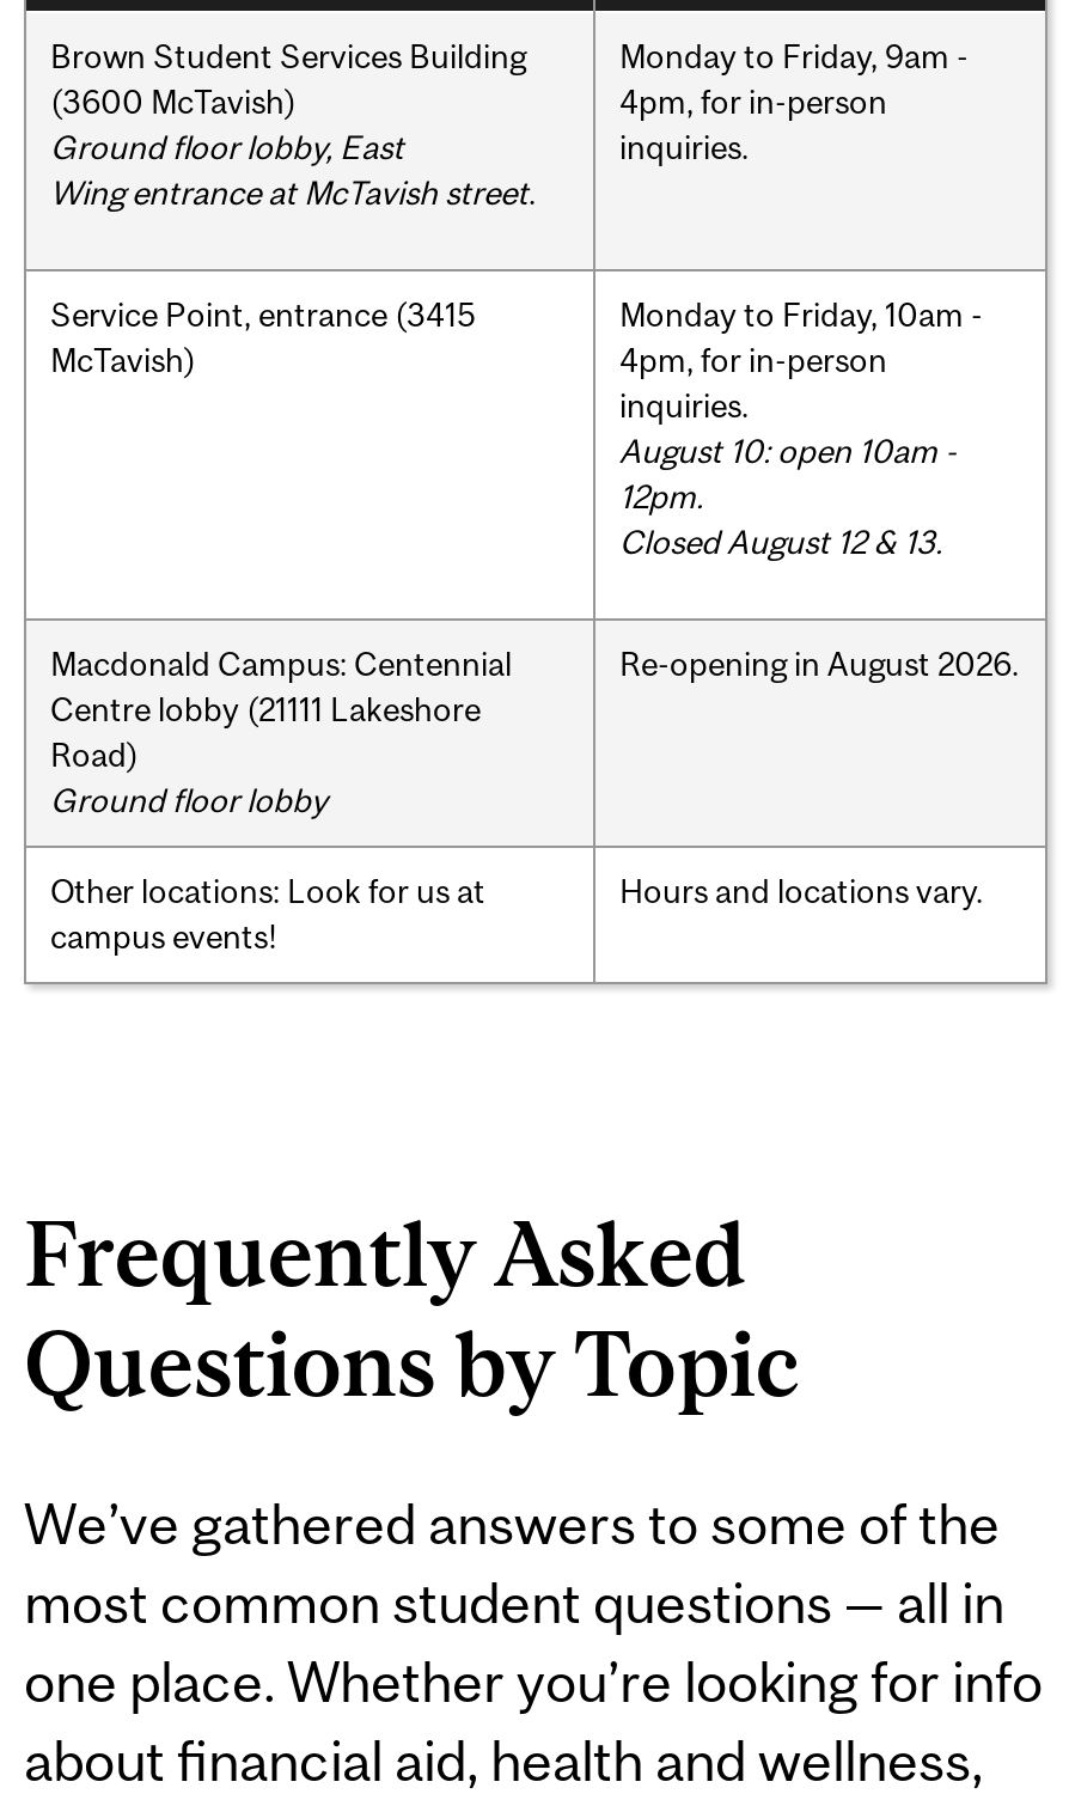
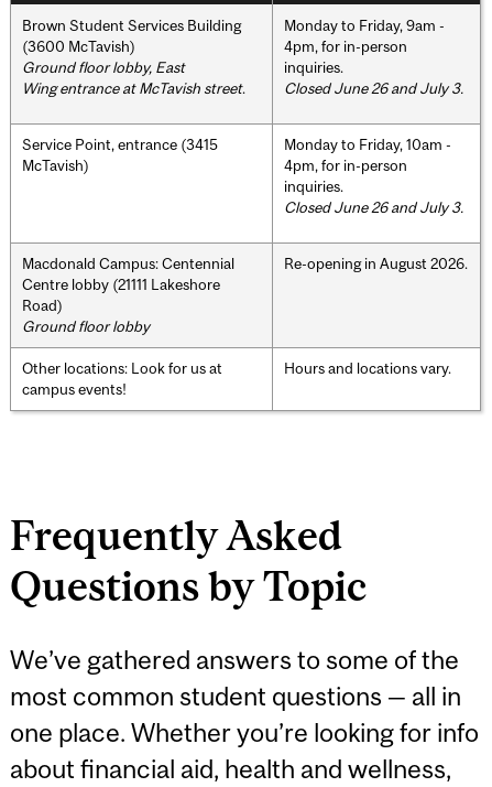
+ Closed June 26 and July 3.

- August 10: open 10am -
- 12pm.
- Closed August 12 & 13.
+ Closed June 26 and July 3.
